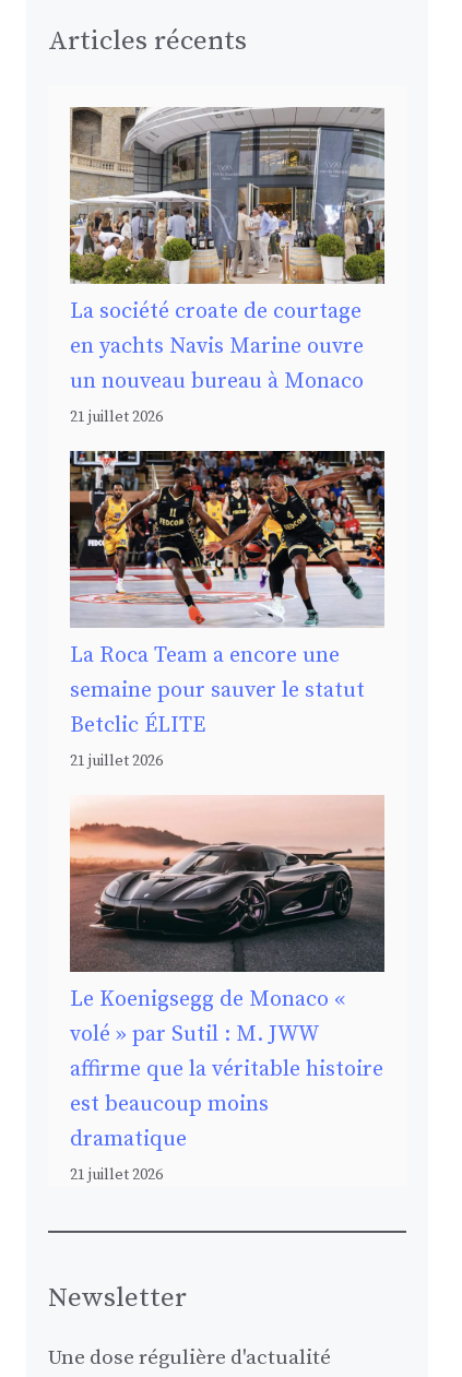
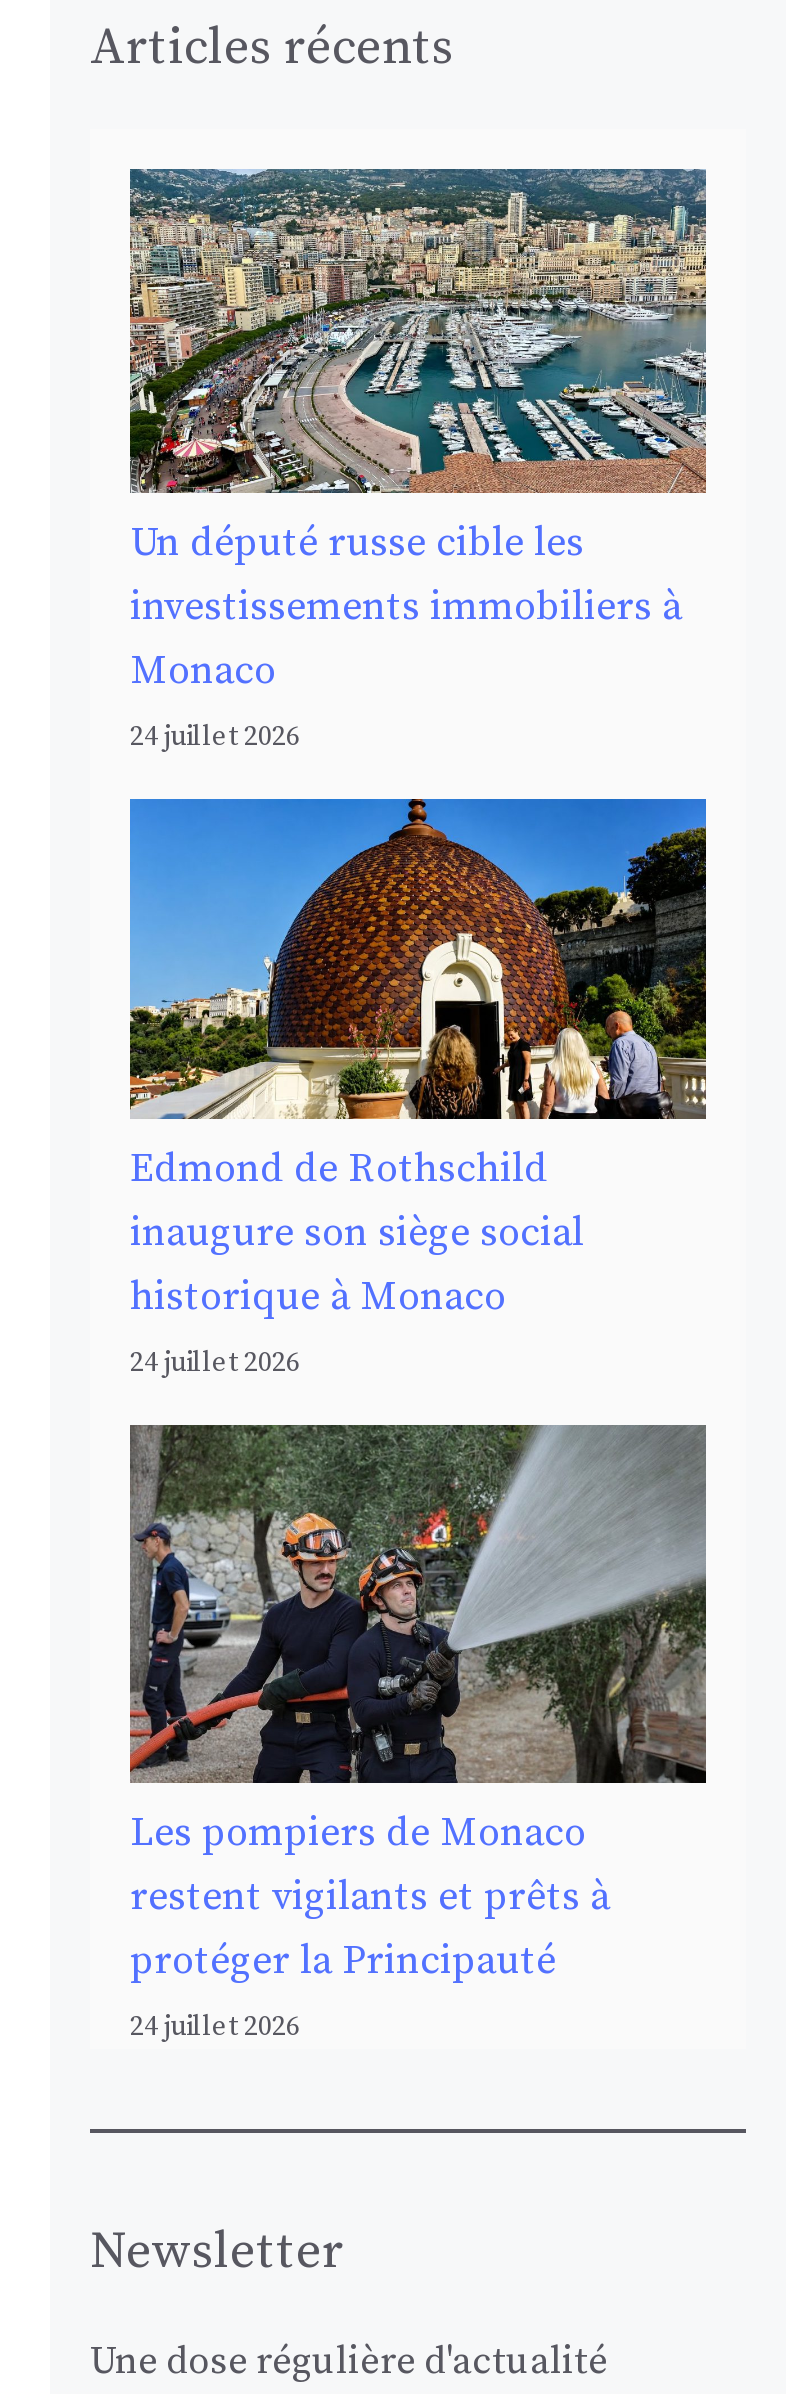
- [image]
- La société croate de courtage
- en yachts Navis Marine ouvre
- un nouveau bureau à Monaco
- 21 juillet 2026
+ [image]
+ Un député russe cible les
+ investissements immobiliers à
+ Monaco
+ 24 juillet 2026

- [image]
- La Roca Team a encore une
- semaine pour sauver le statut
- Betclic ÉLITE
- 21 juillet 2026
+ [image]
+ Edmond de Rothschild
+ inaugure son siège social
+ historique à Monaco
+ 24 juillet 2026

- [image]
- Le Koenigsegg de Monaco «
- volé » par Sutil : M. JWW
- affirme que la véritable histoire
- est beaucoup moins
- dramatique
- 21 juillet 2026
+ [image]
+ Les pompiers de Monaco
+ restent vigilants et prêts à
+ protéger la Principauté
+ 24 juillet 2026
